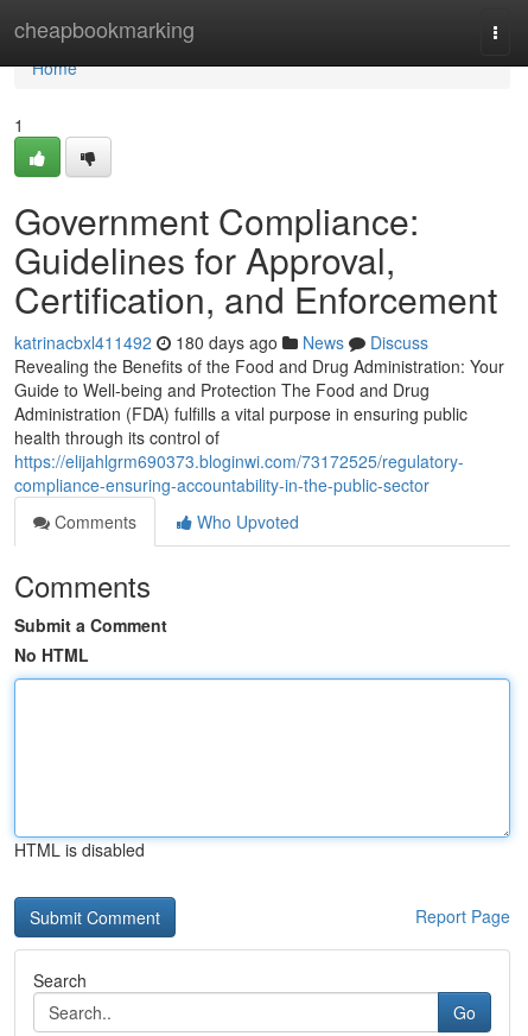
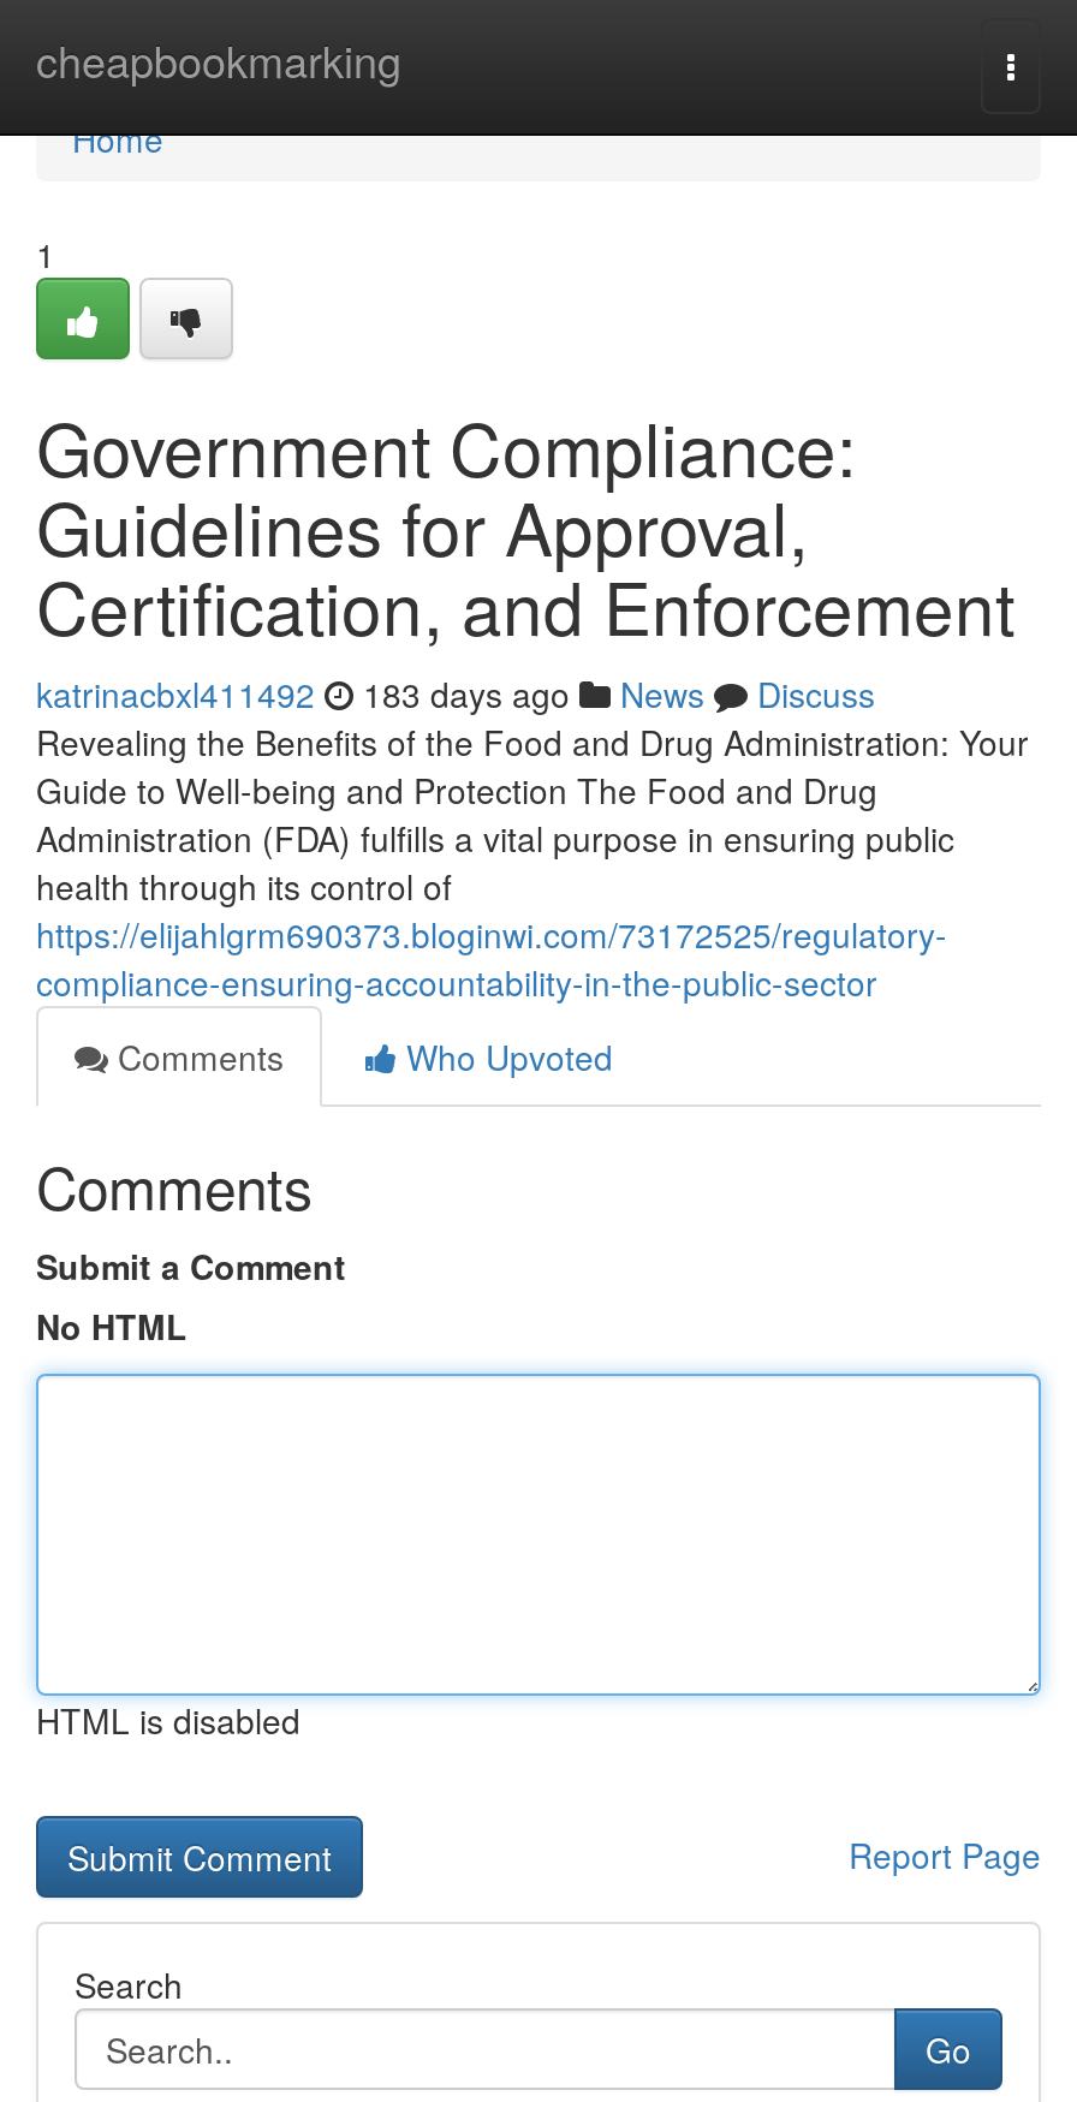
- katrinacbxl411492 180 days ago News Discuss
+ katrinacbxl411492 183 days ago News Discuss
